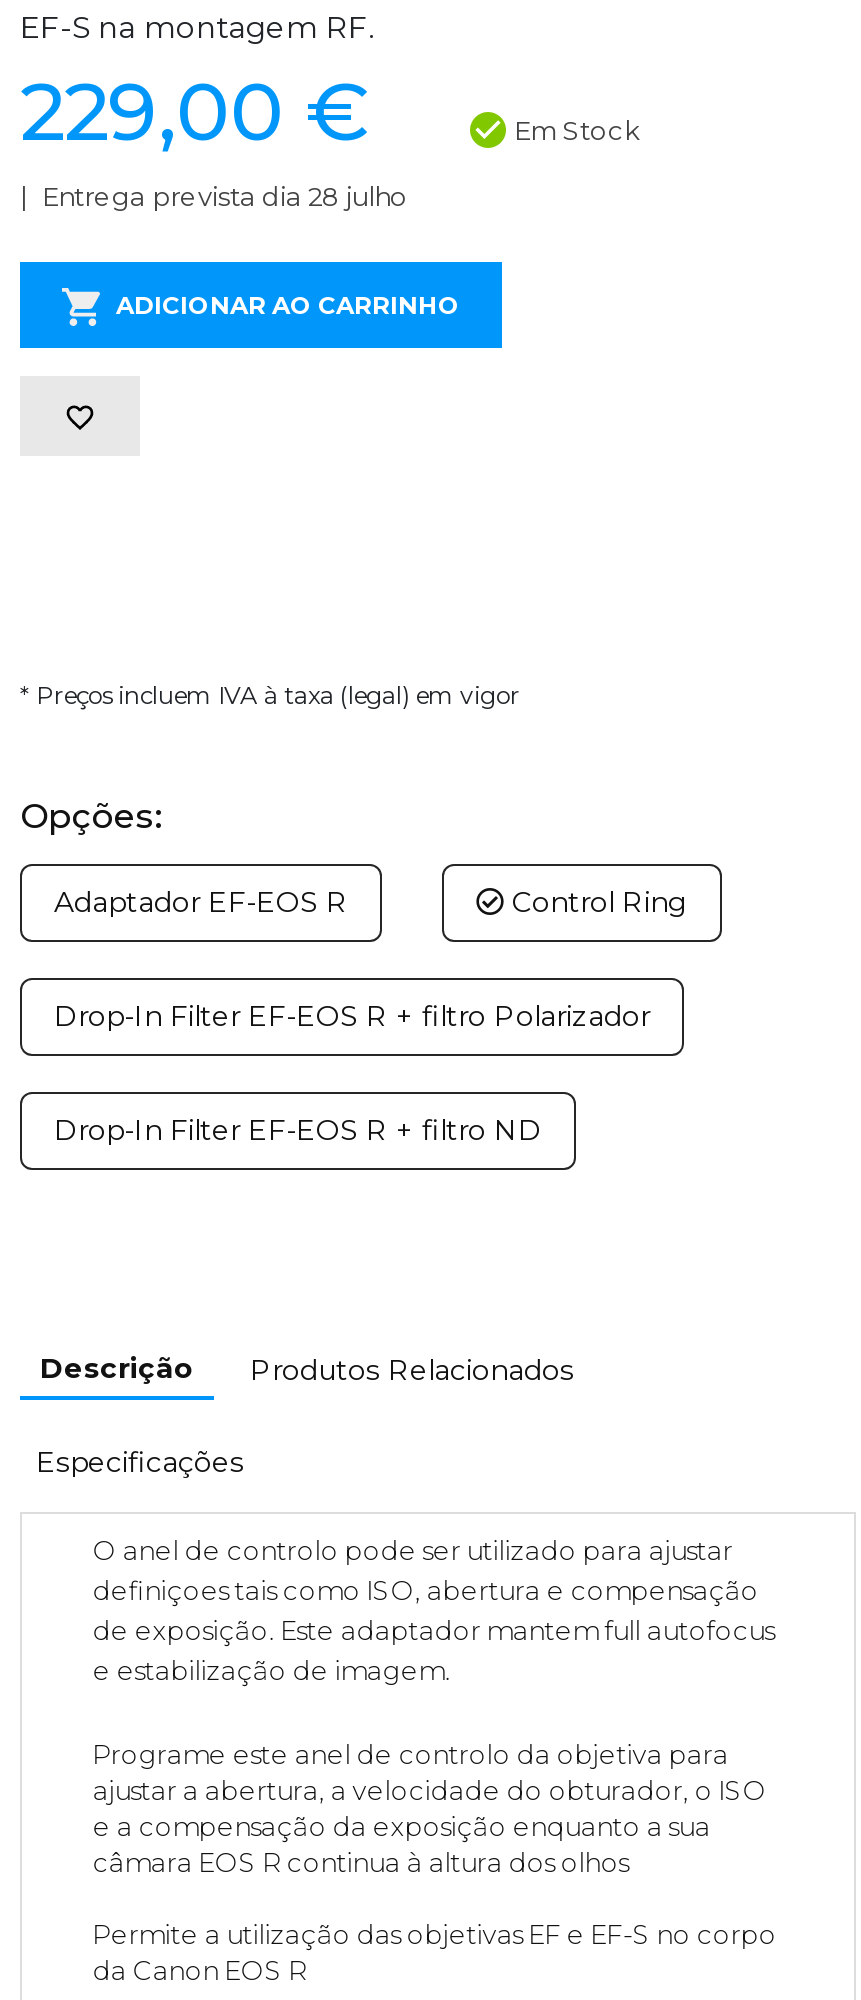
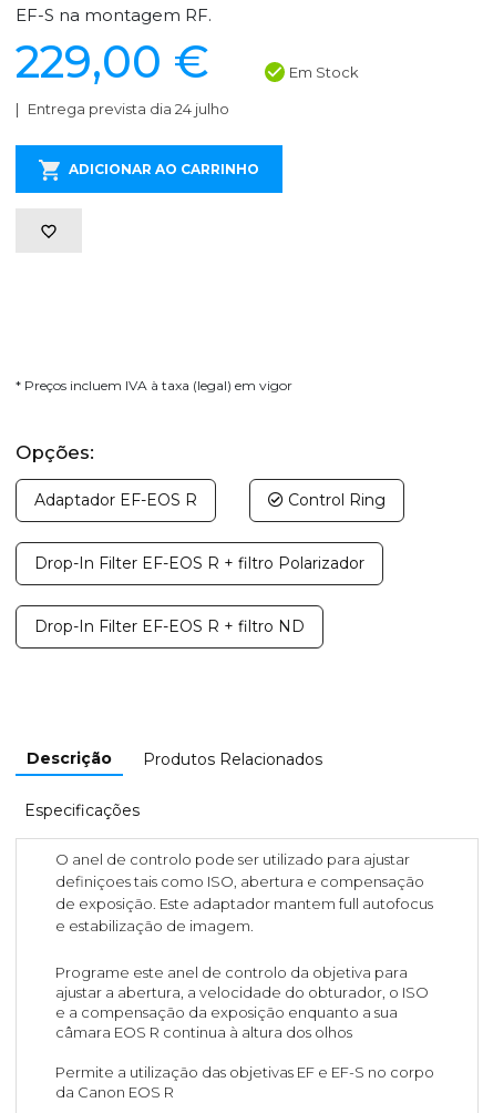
- Entrega prevista dia 28 julho
+ Entrega prevista dia 24 julho
